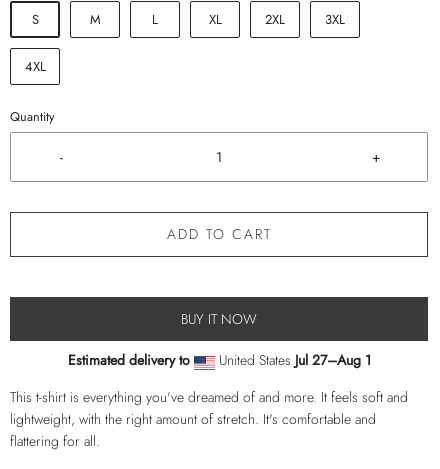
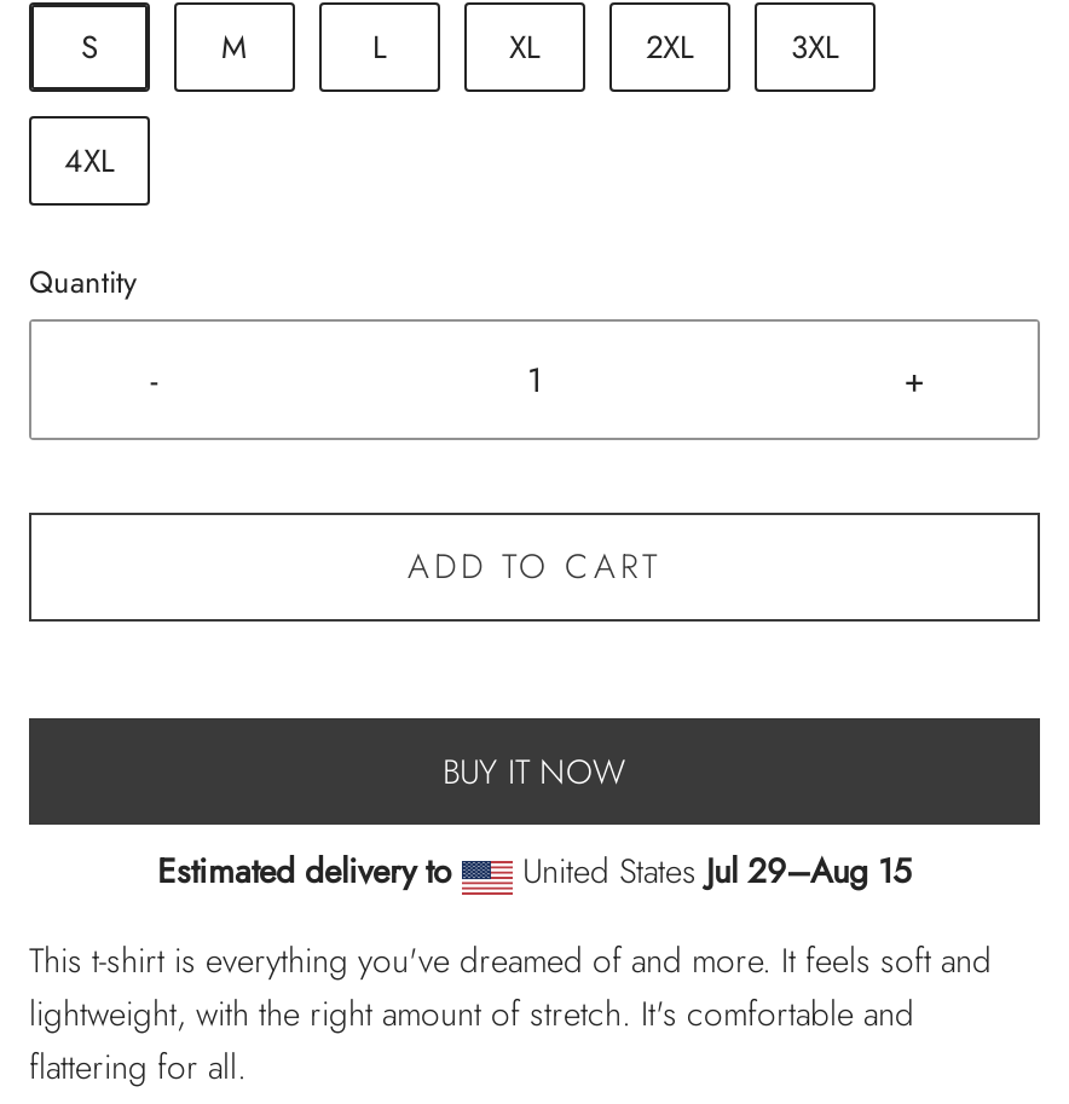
- United States Jul 27–Aug 1
+ United States Jul 29–Aug 15
